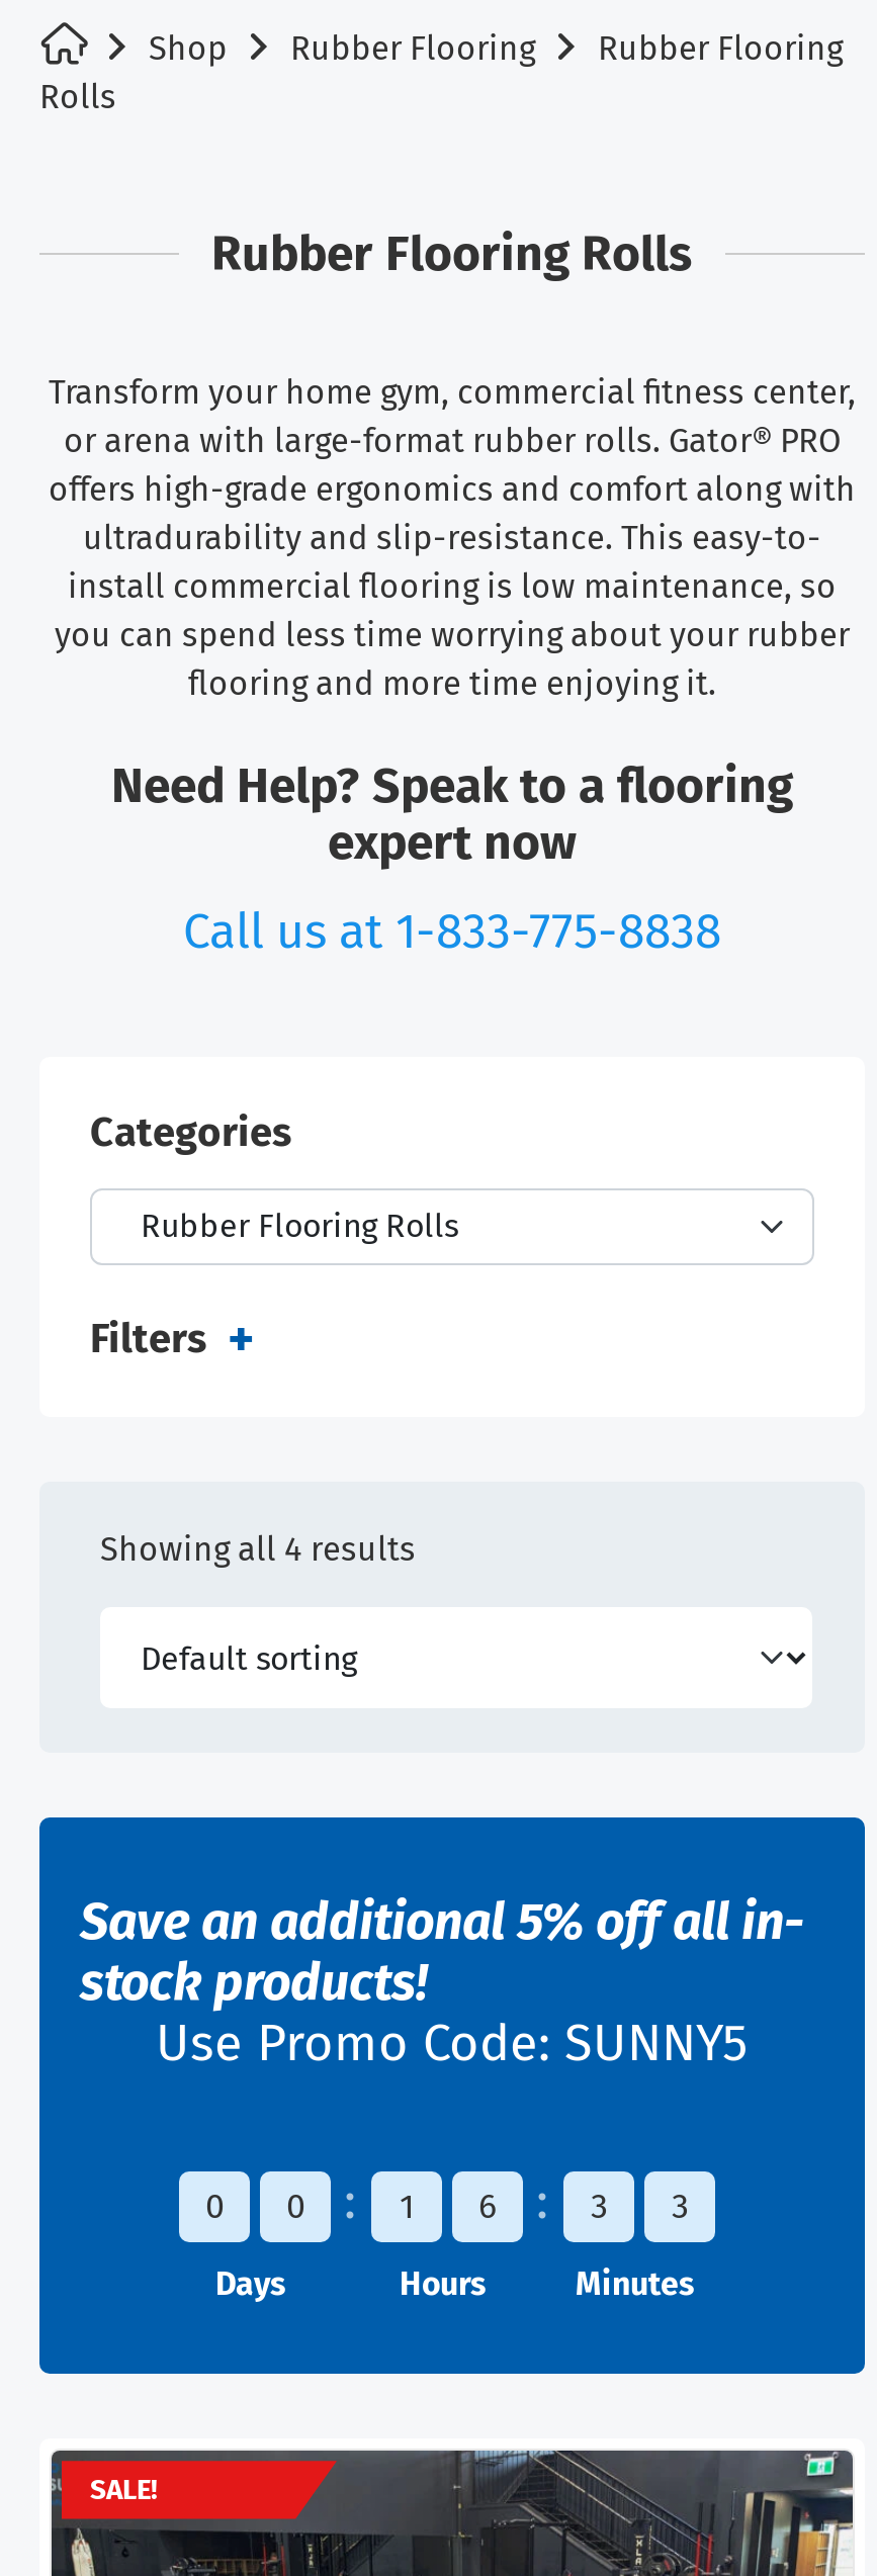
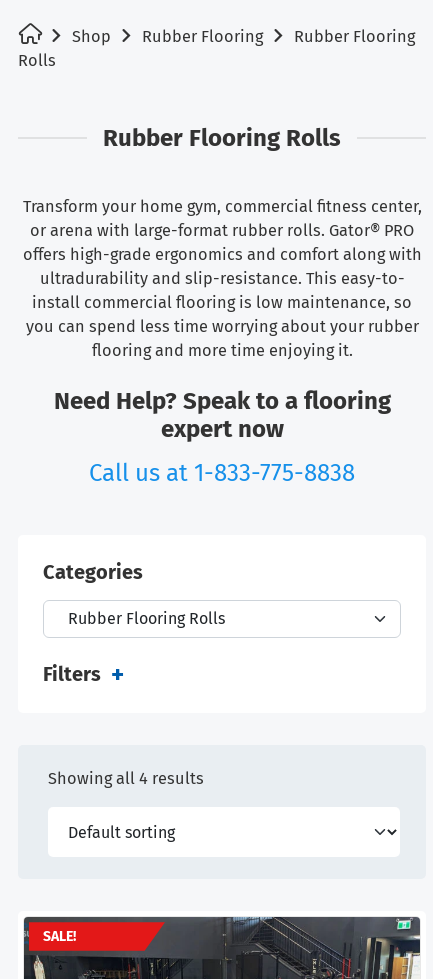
- [image]
- Save an additional 5% off all in-
- stock products!
- Use Promo Code: SUNNY5
- 0
- 0
- Days

- 1
- 6
- Hours

- 3
- 3
- Minutes
